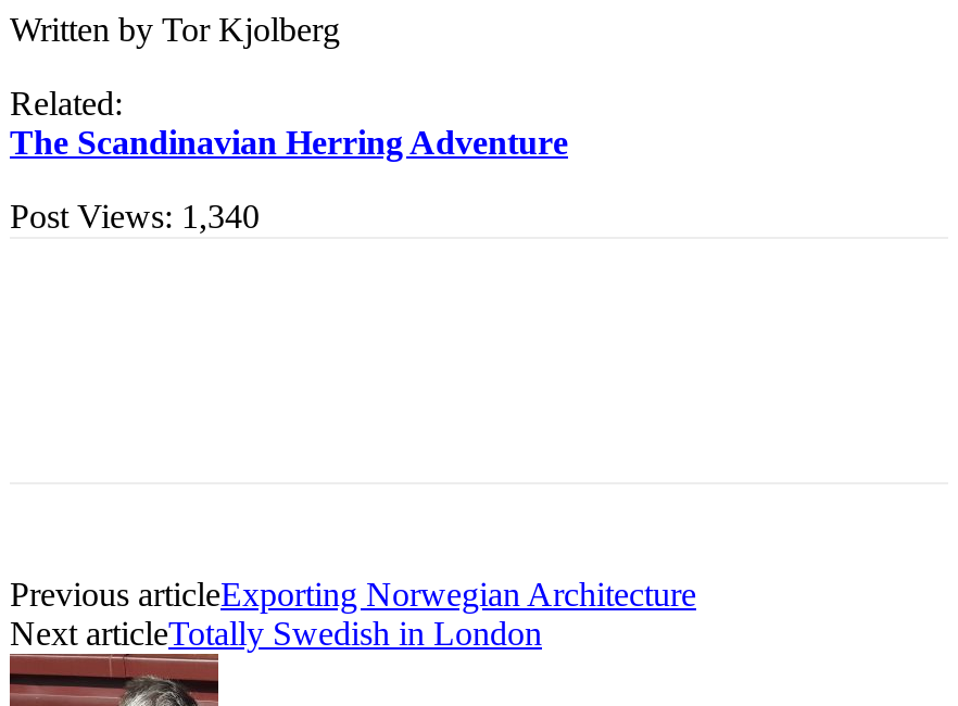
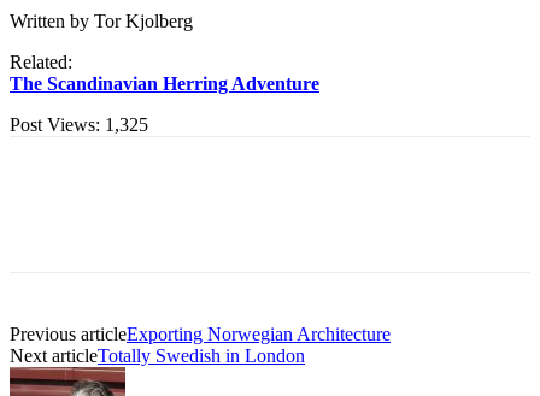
- Post Views: 1,340
+ Post Views: 1,325
